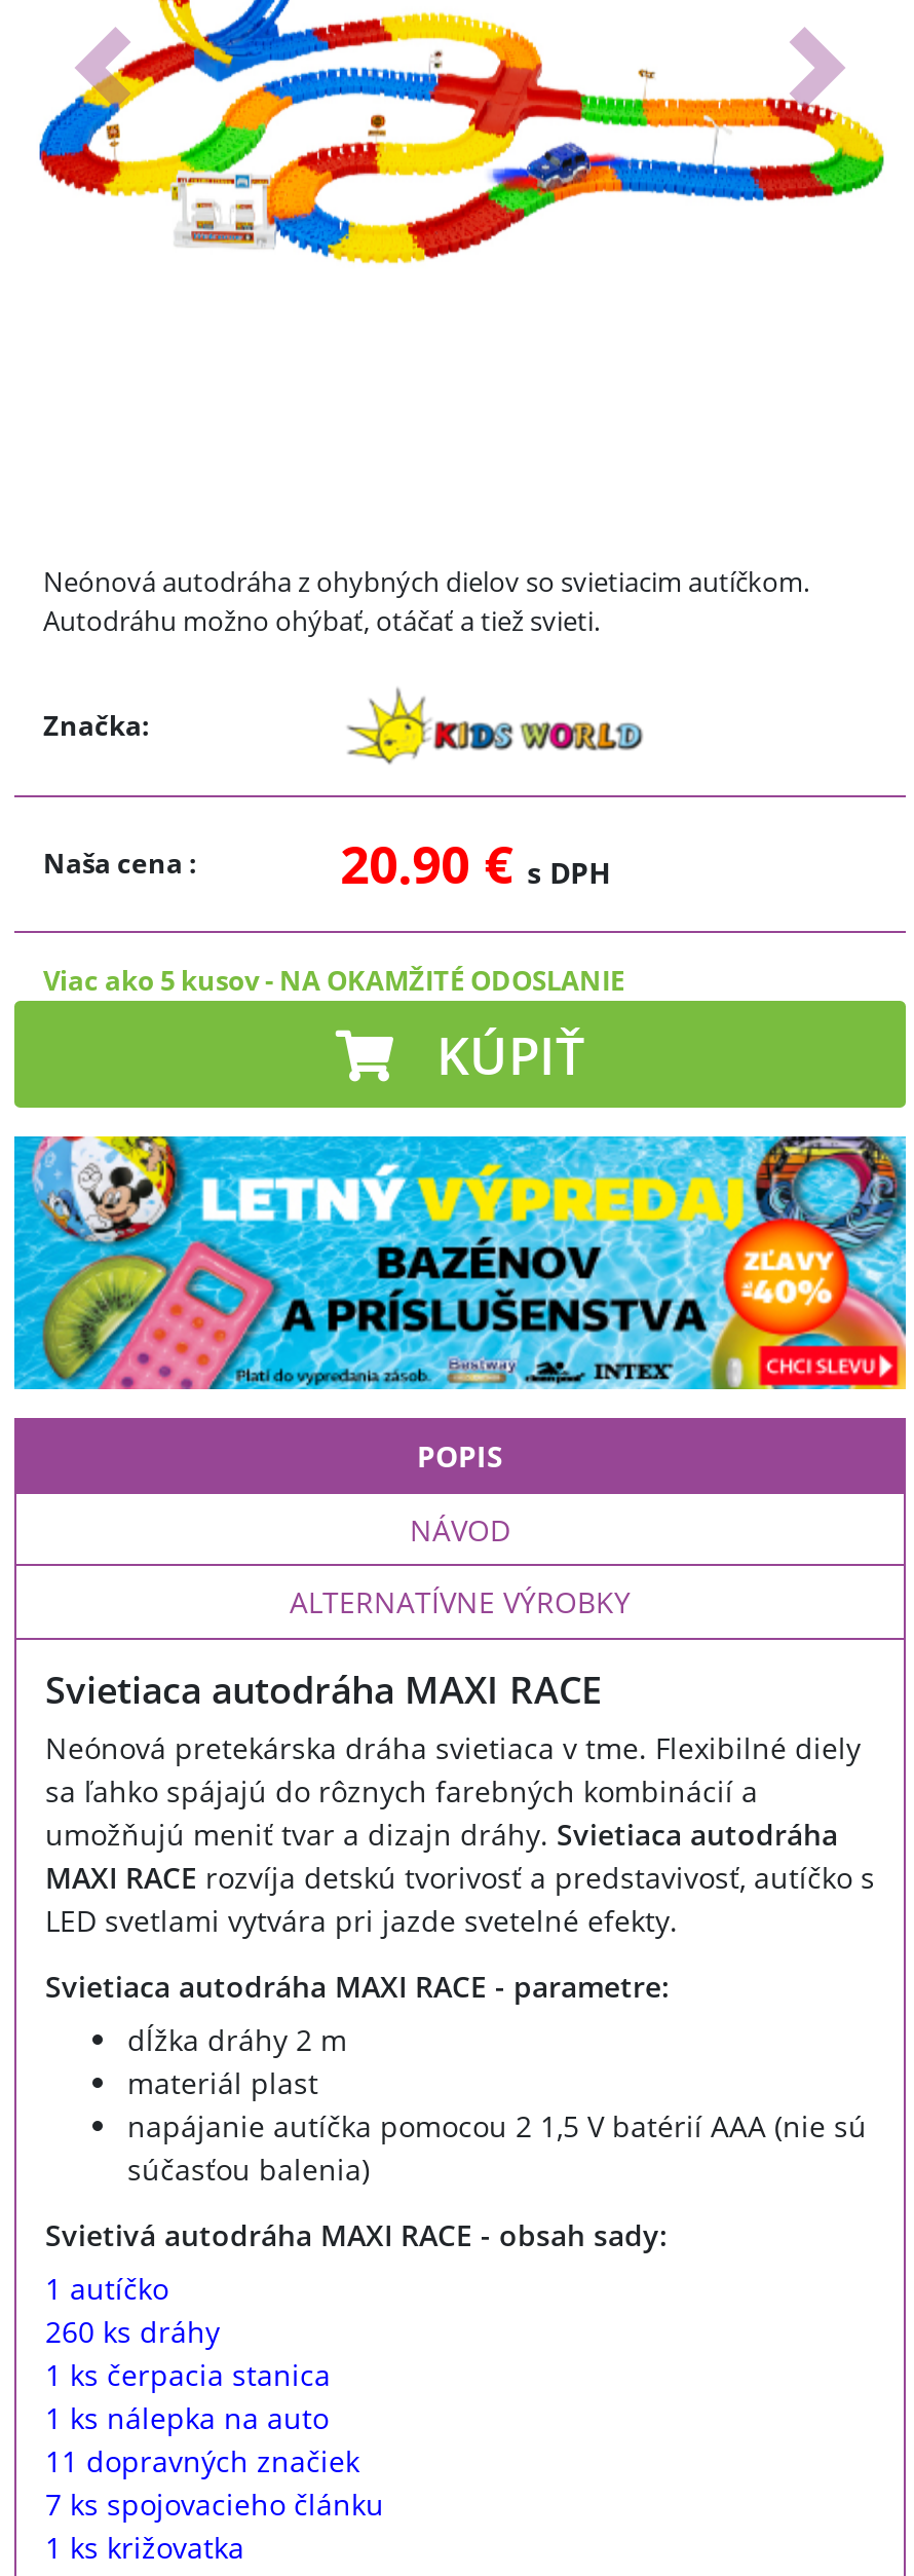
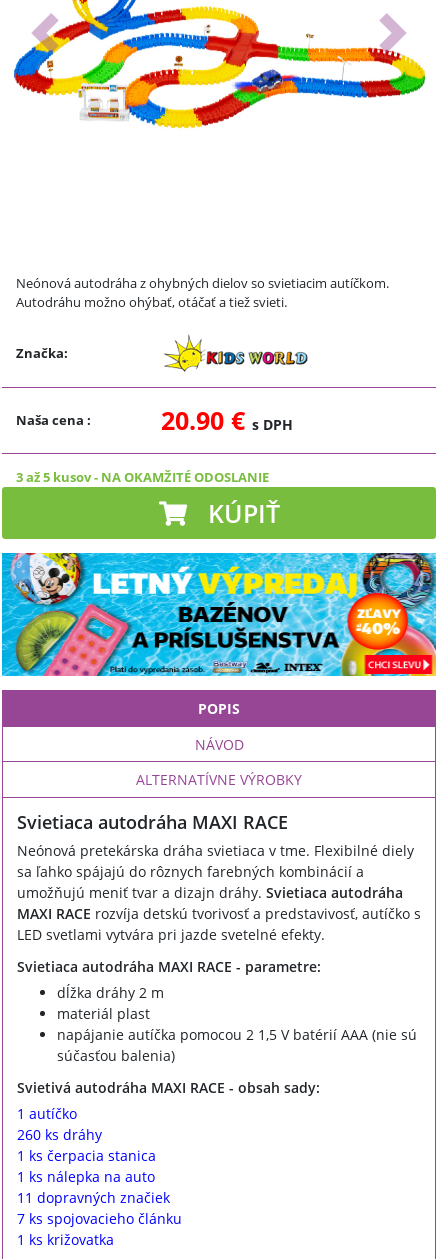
- Viac ako 5 kusov- NA OKAMŽITÉ ODOSLANIE
+ 3 až 5 kusov- NA OKAMŽITÉ ODOSLANIE
